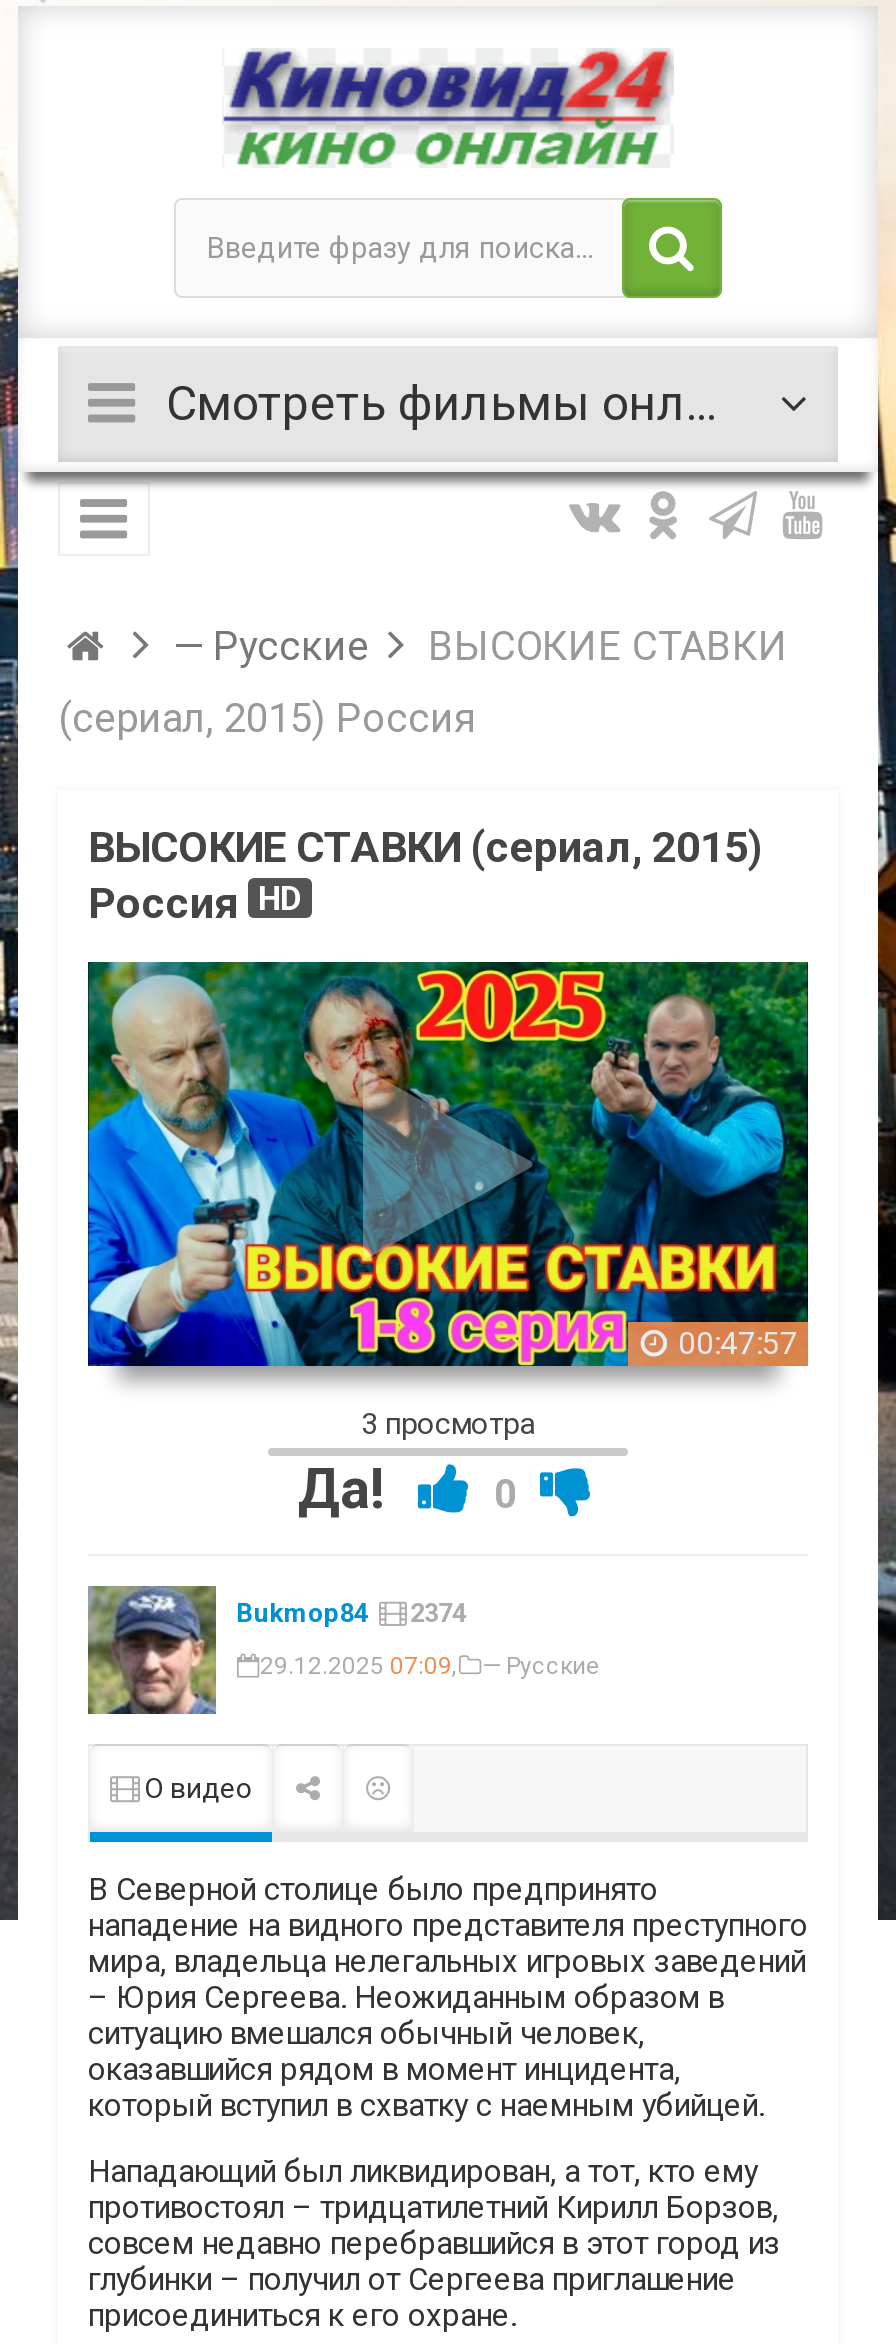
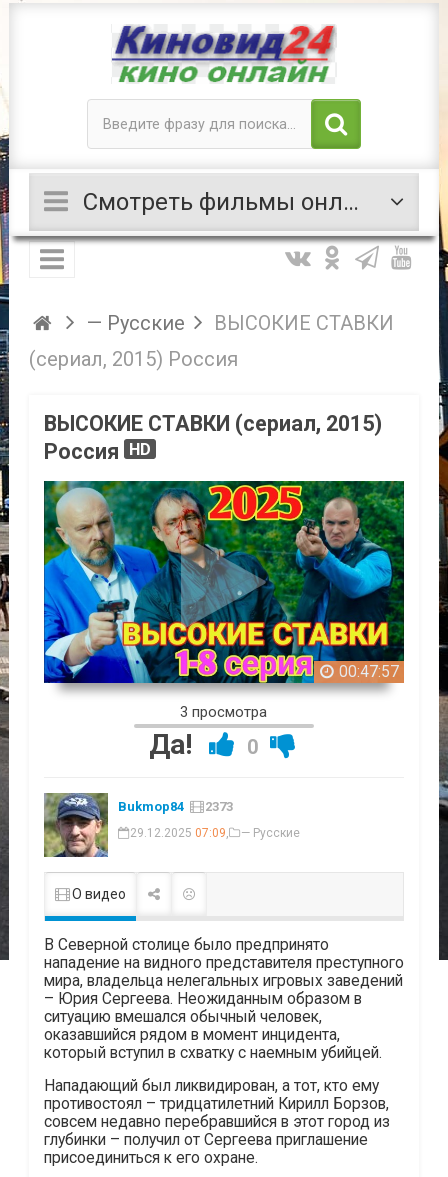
- Bukmop84 2374
+ Bukmop84 2373
